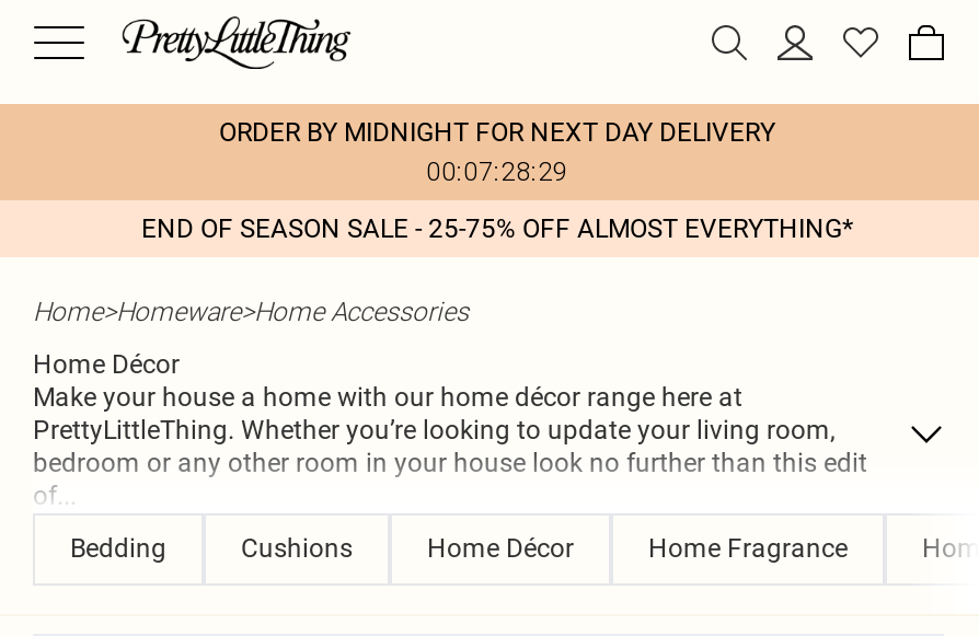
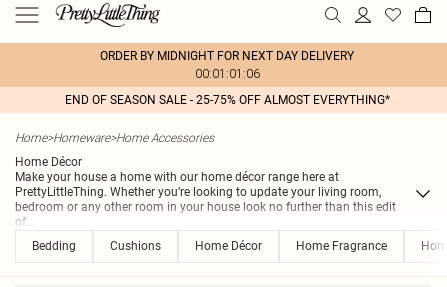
- 00:07:28:29
+ 00:01:01:06
